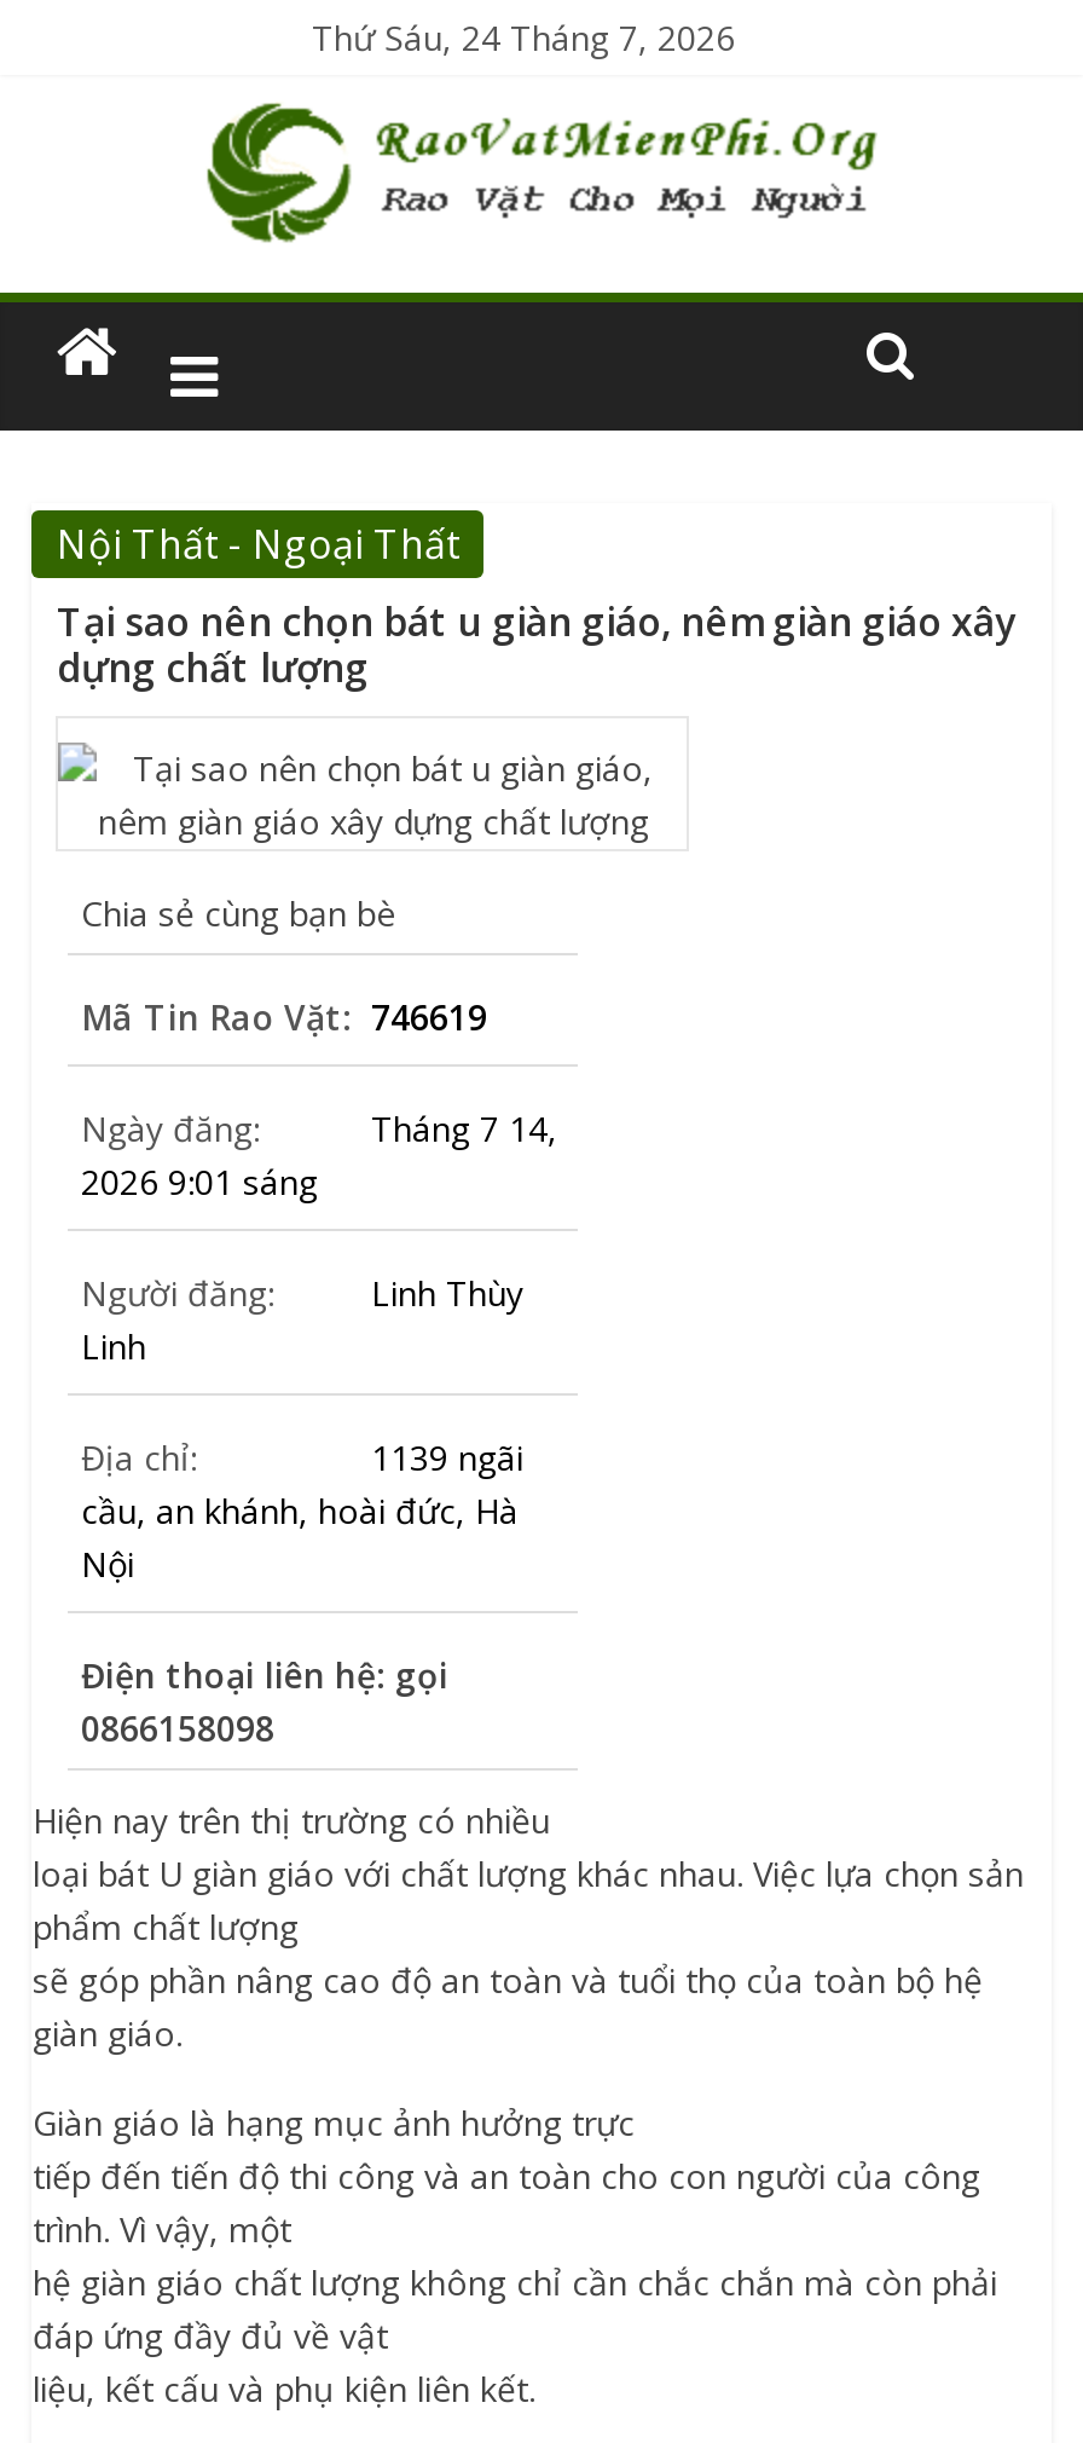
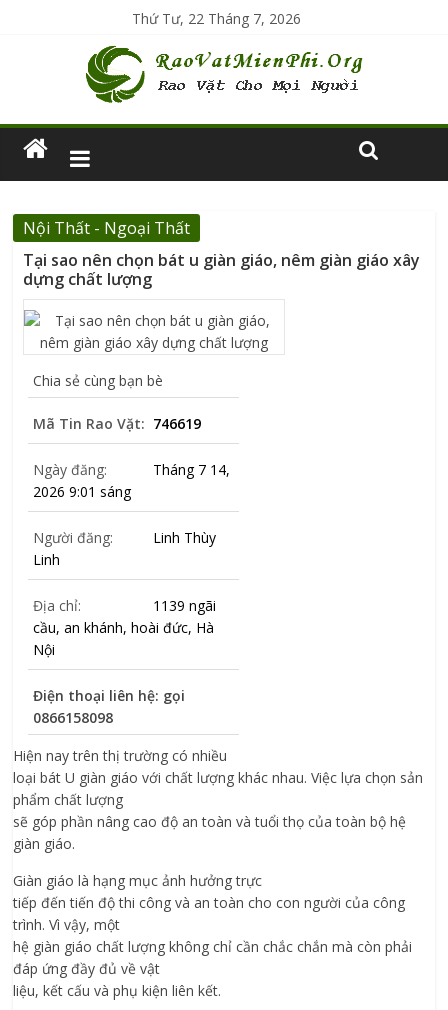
- Thứ Sáu, 24 Tháng 7, 2026
+ Thứ Tư, 22 Tháng 7, 2026
